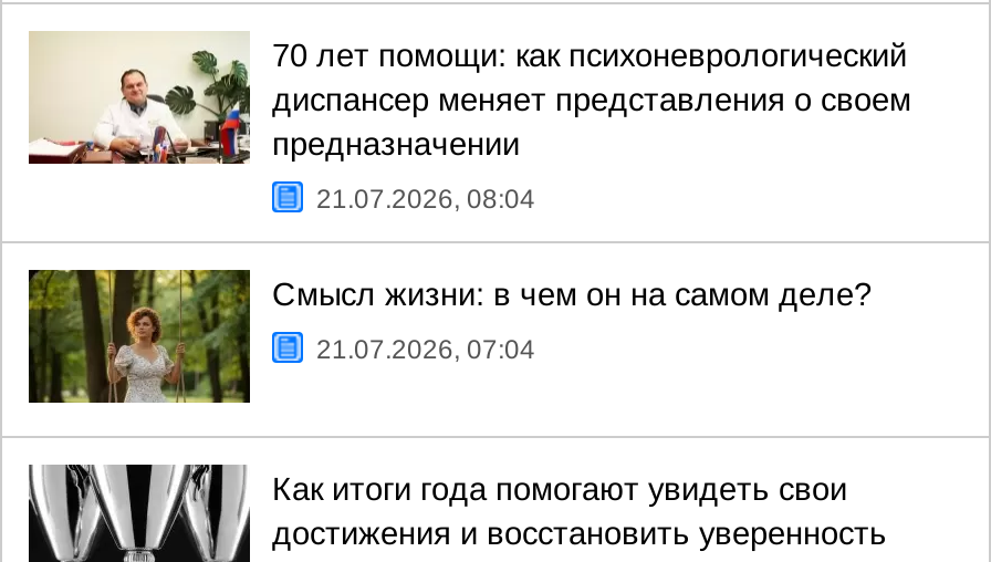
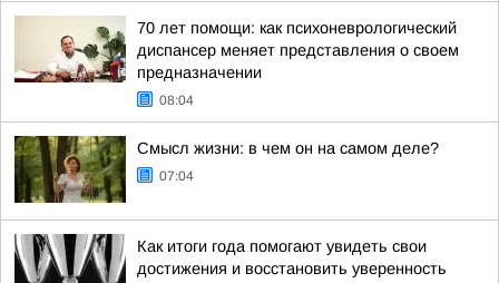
- 21.07.2026, 08:04
+ 08:04

- 21.07.2026, 07:04
+ 07:04
